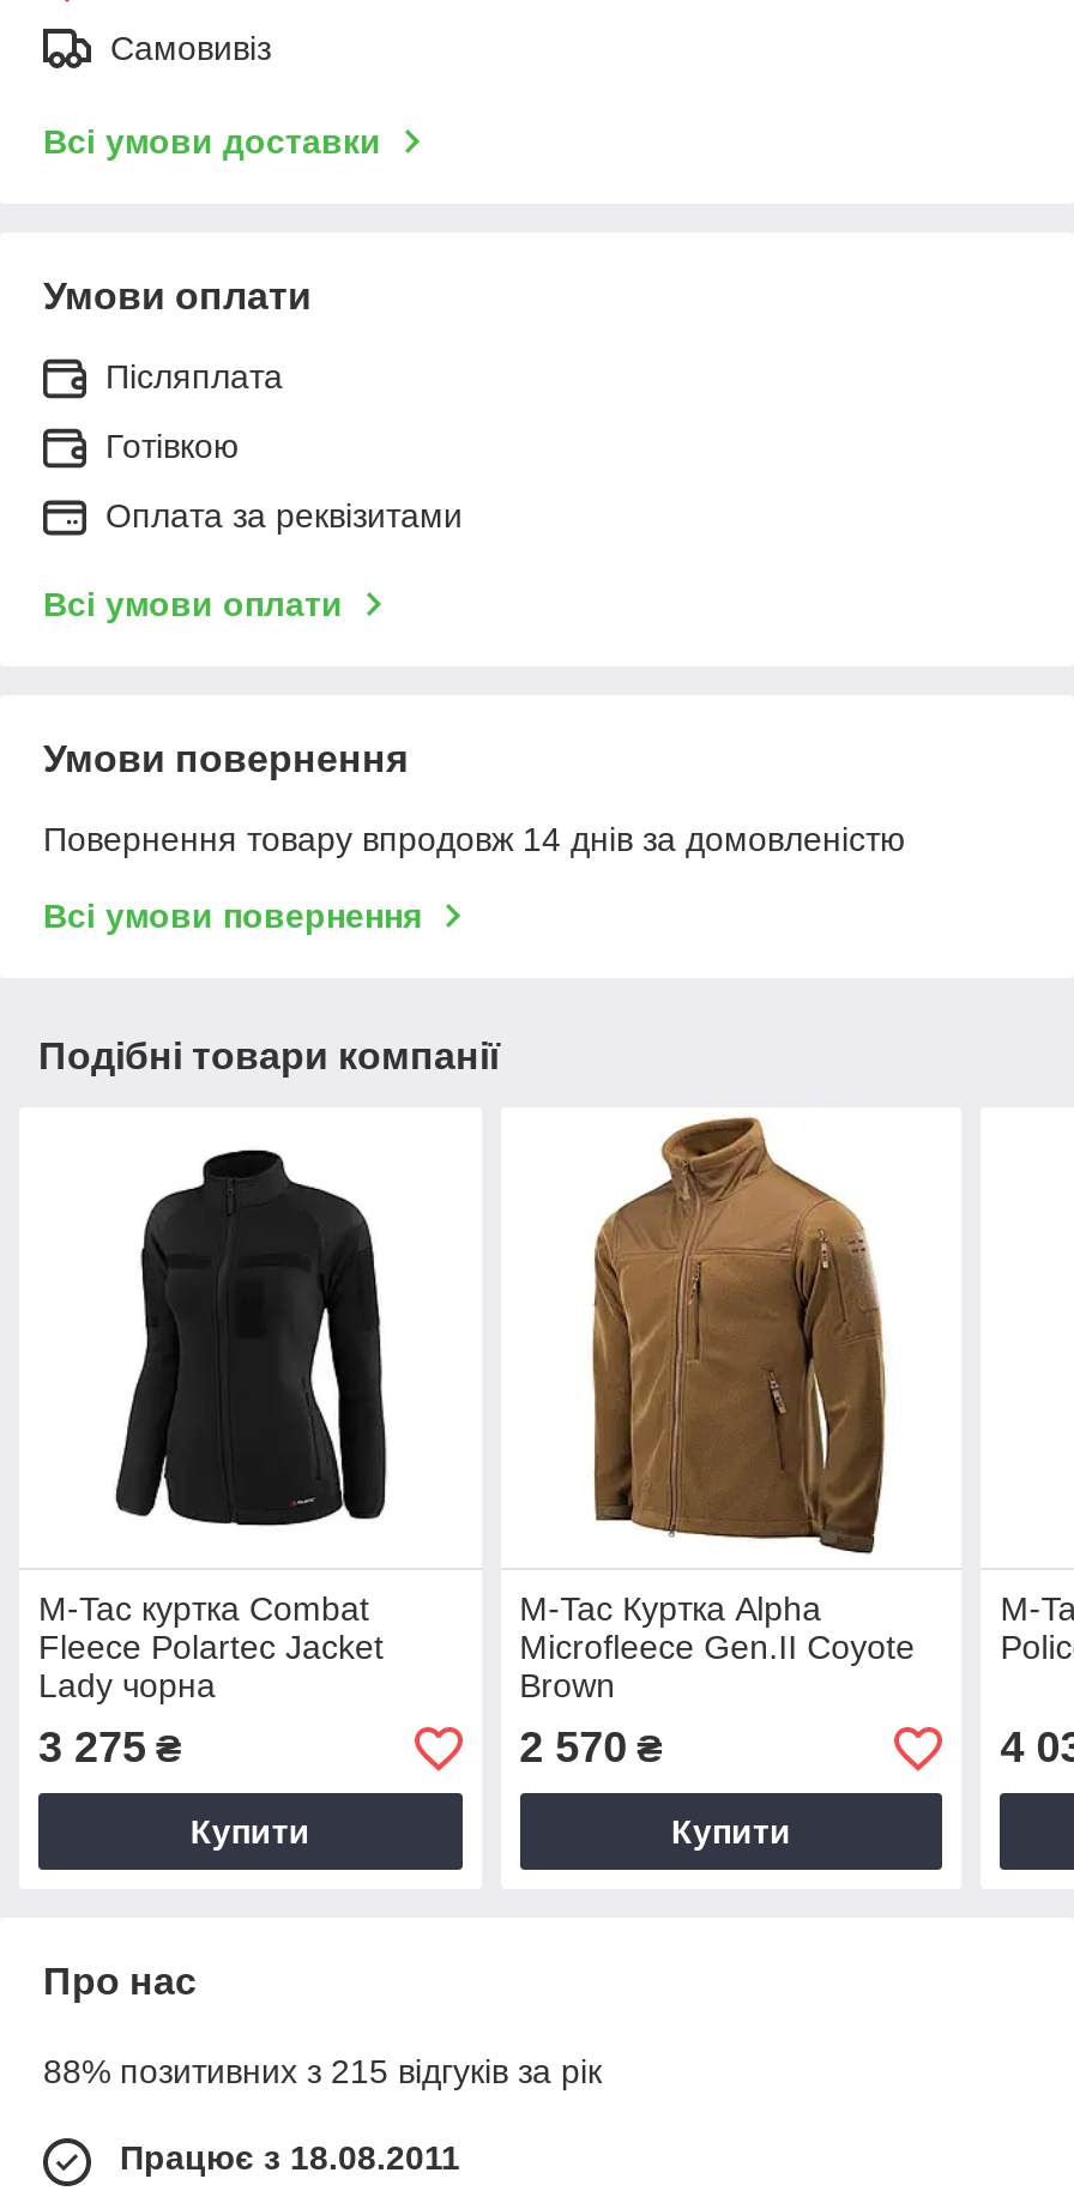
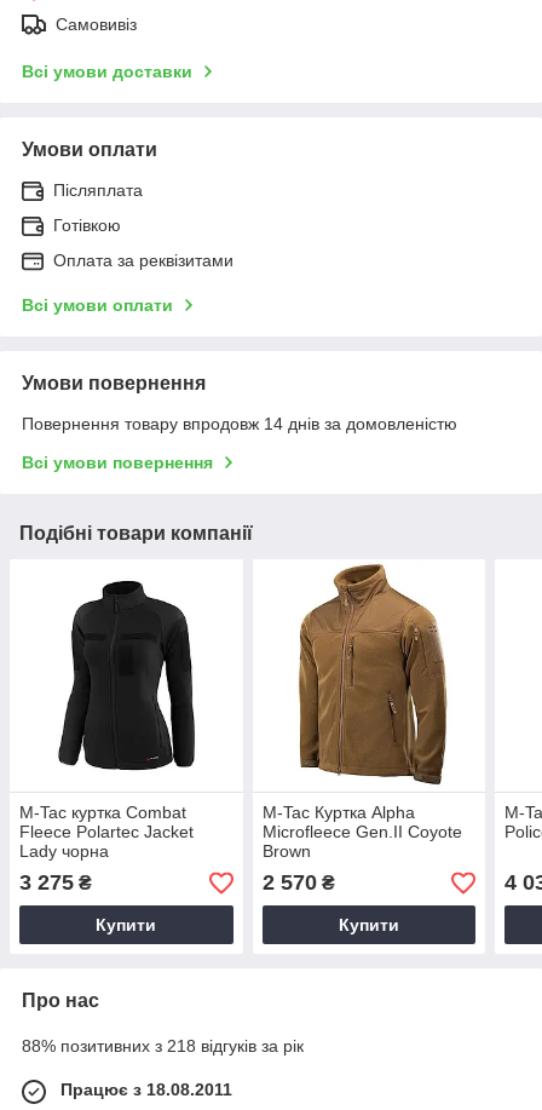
- 88% позитивних з 215 відгуків за рік
+ 88% позитивних з 218 відгуків за рік
